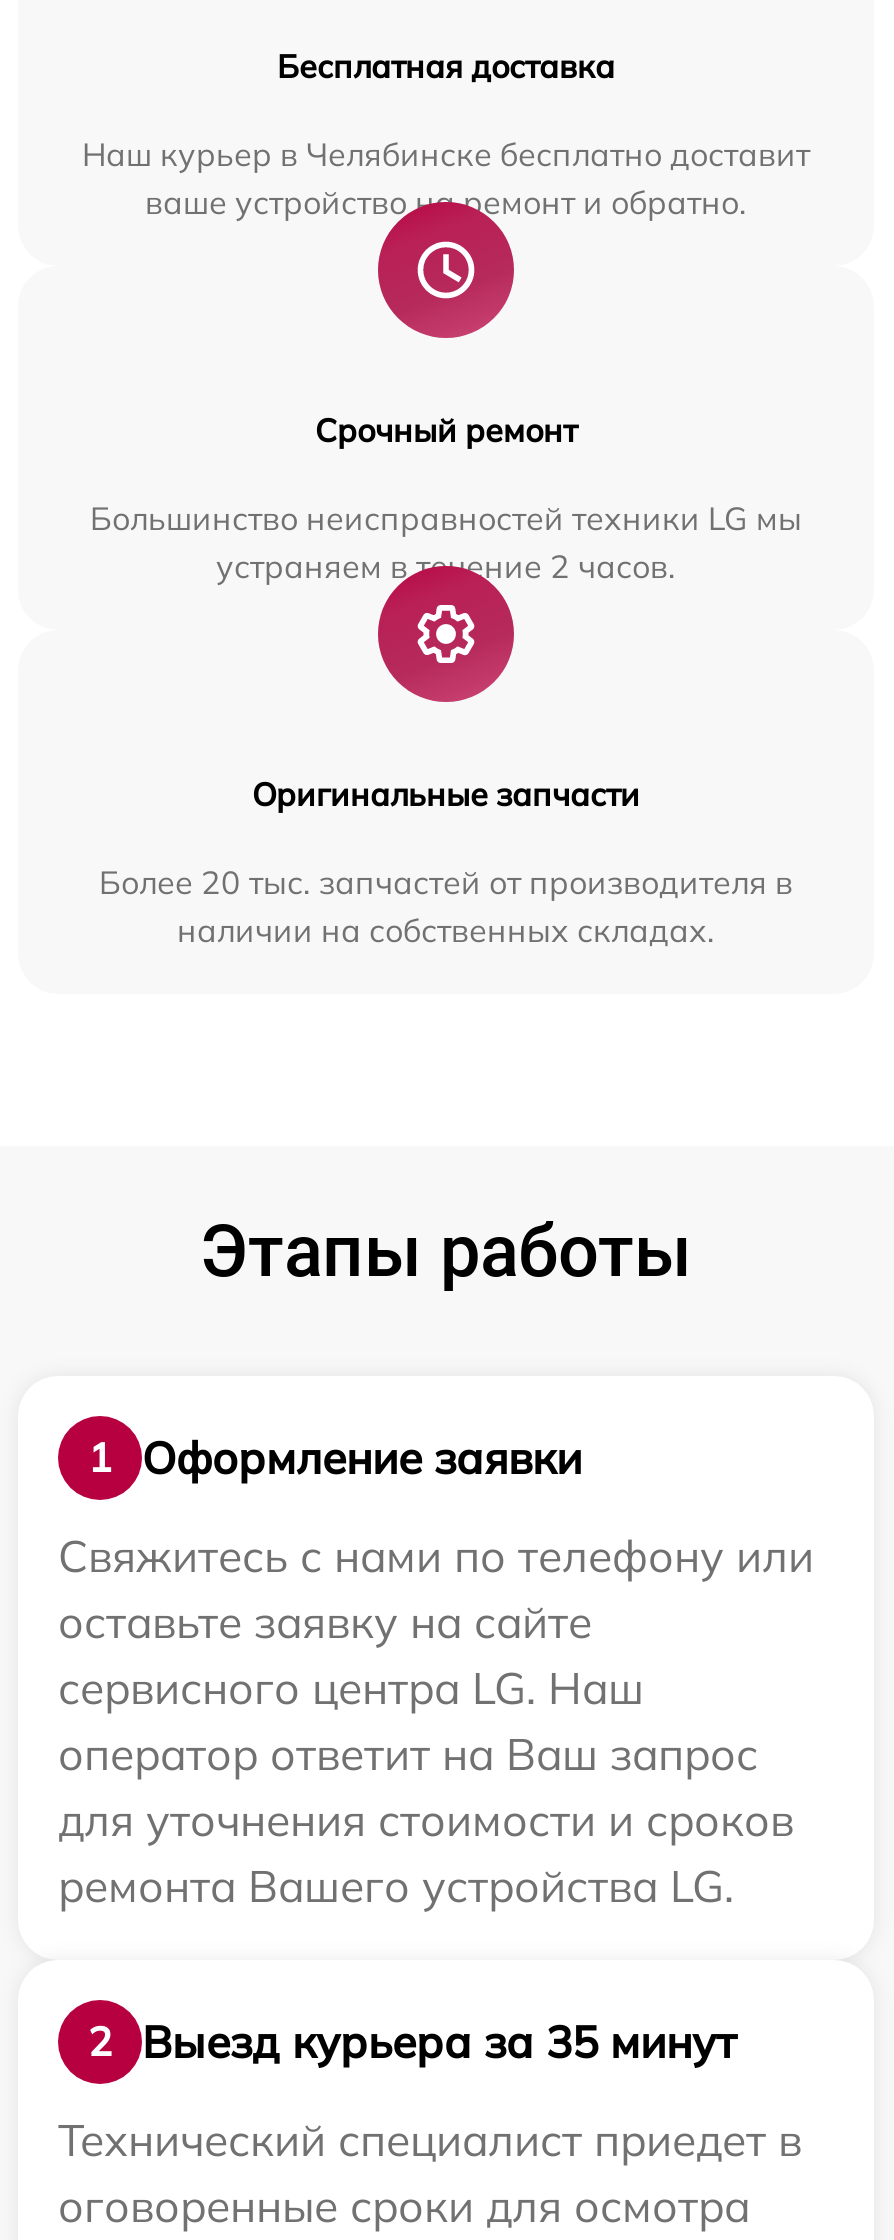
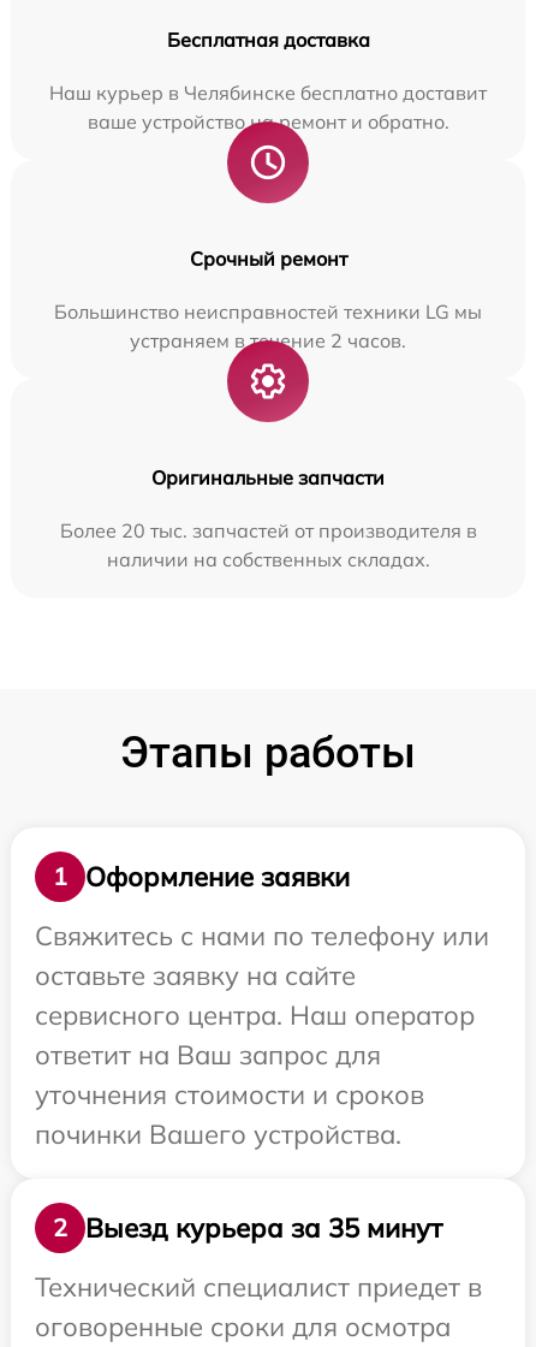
- сервисного центра LG. Наш
- оператор ответит на Ваш запрос
- для уточнения стоимости и сроков
- ремонта Вашего устройства LG.
+ сервисного центра. Наш оператор
+ ответит на Ваш запрос для
+ уточнения стоимости и сроков
+ починки Вашего устройства.
